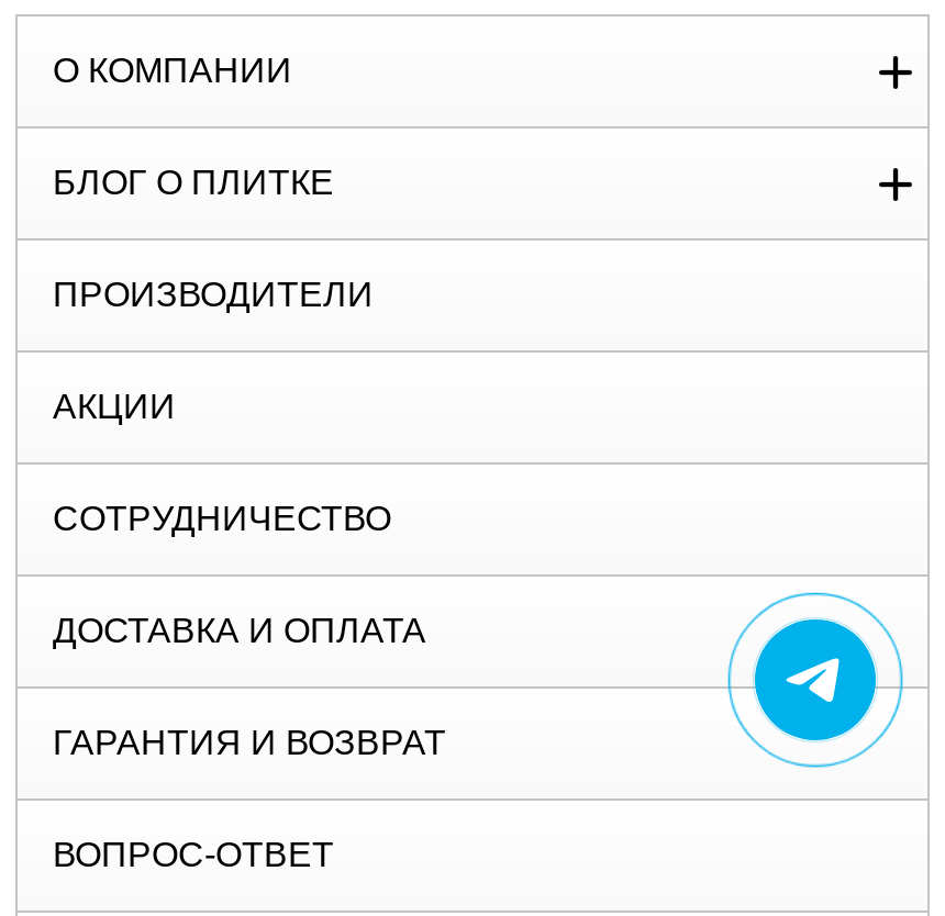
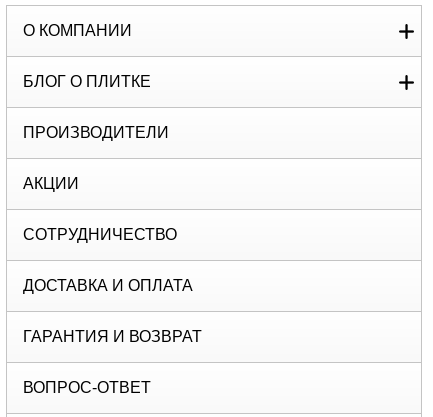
- [image]
